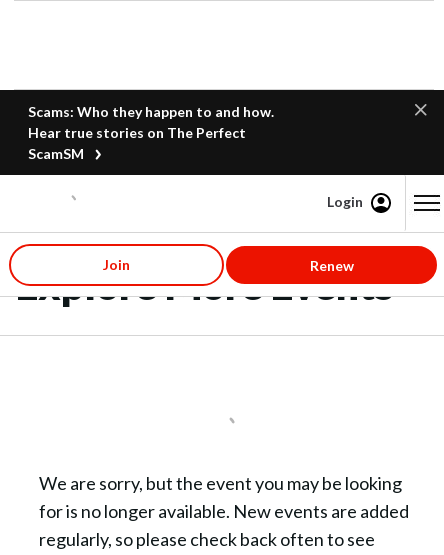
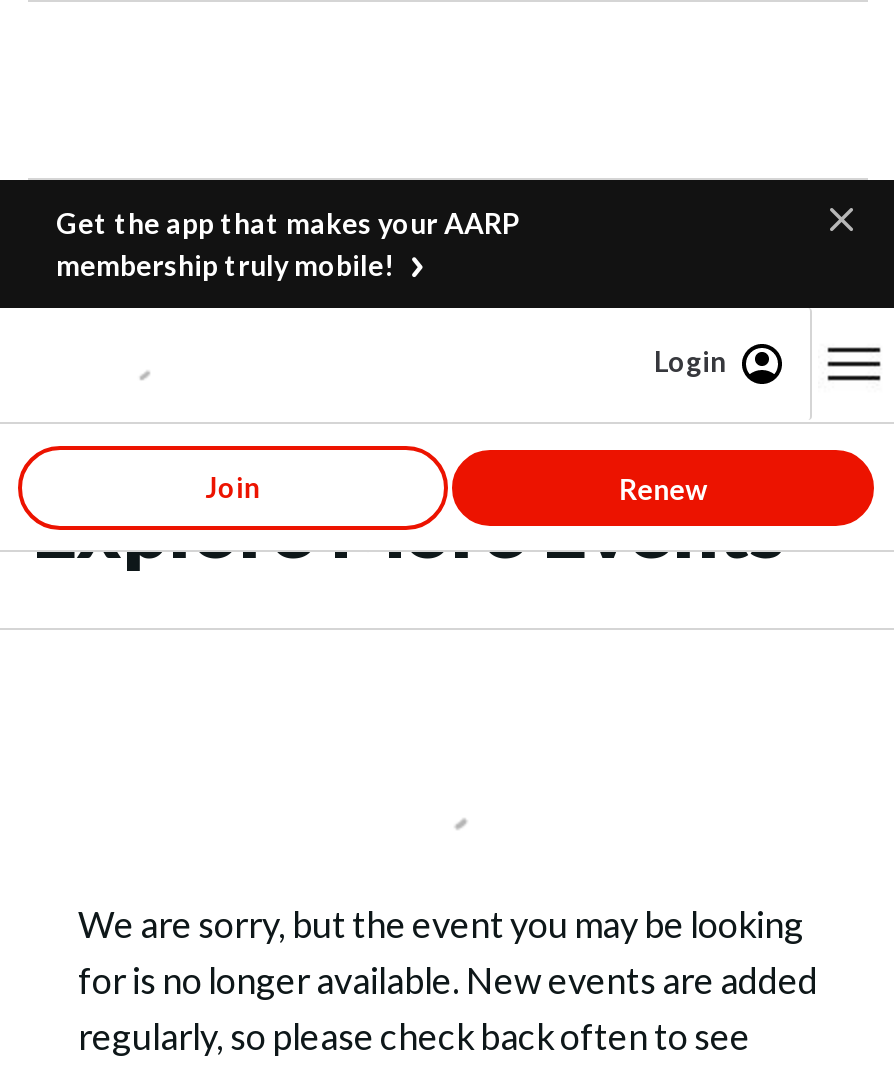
- Scams: Who they happen to and how.
- Hear true stories on The Perfect
- ScamSM
+ Get the app that makes your AARP
+ membership truly mobile!
